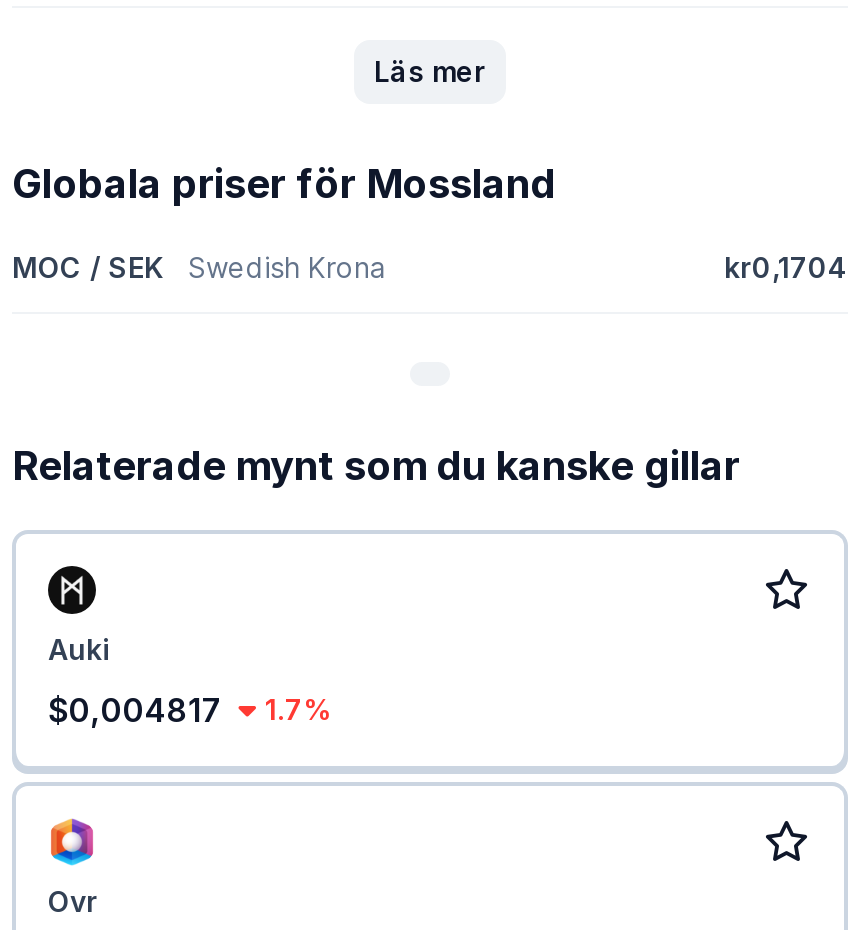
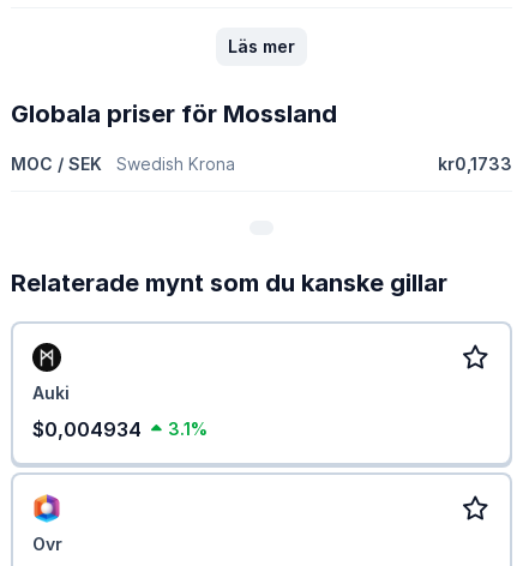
- kr0,1704
+ kr0,1733

- $0,004817
+ $0,004934

- 1.7%
+ 3.1%
